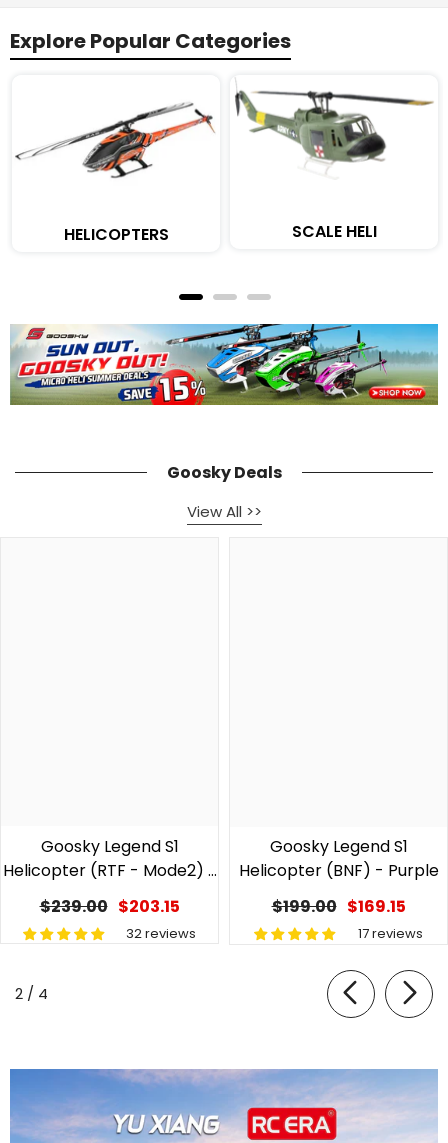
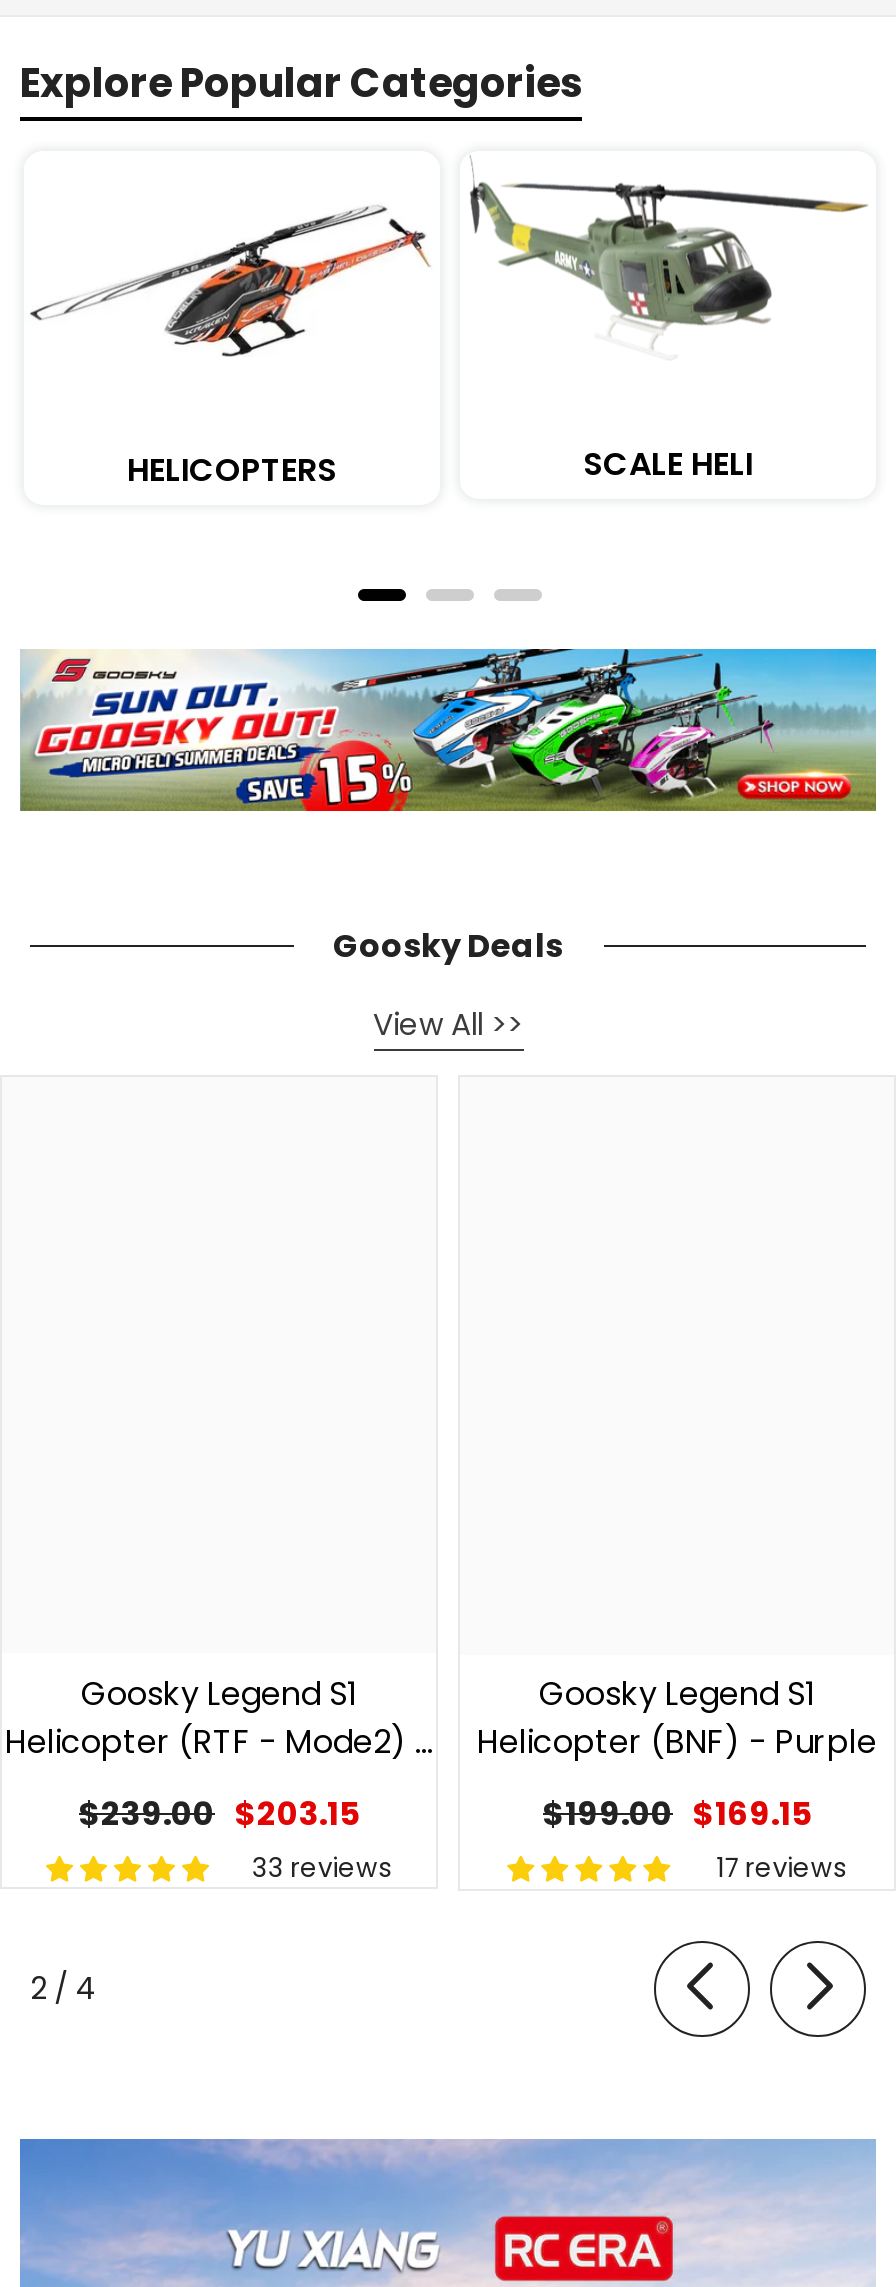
- 32 reviews
+ 33 reviews
